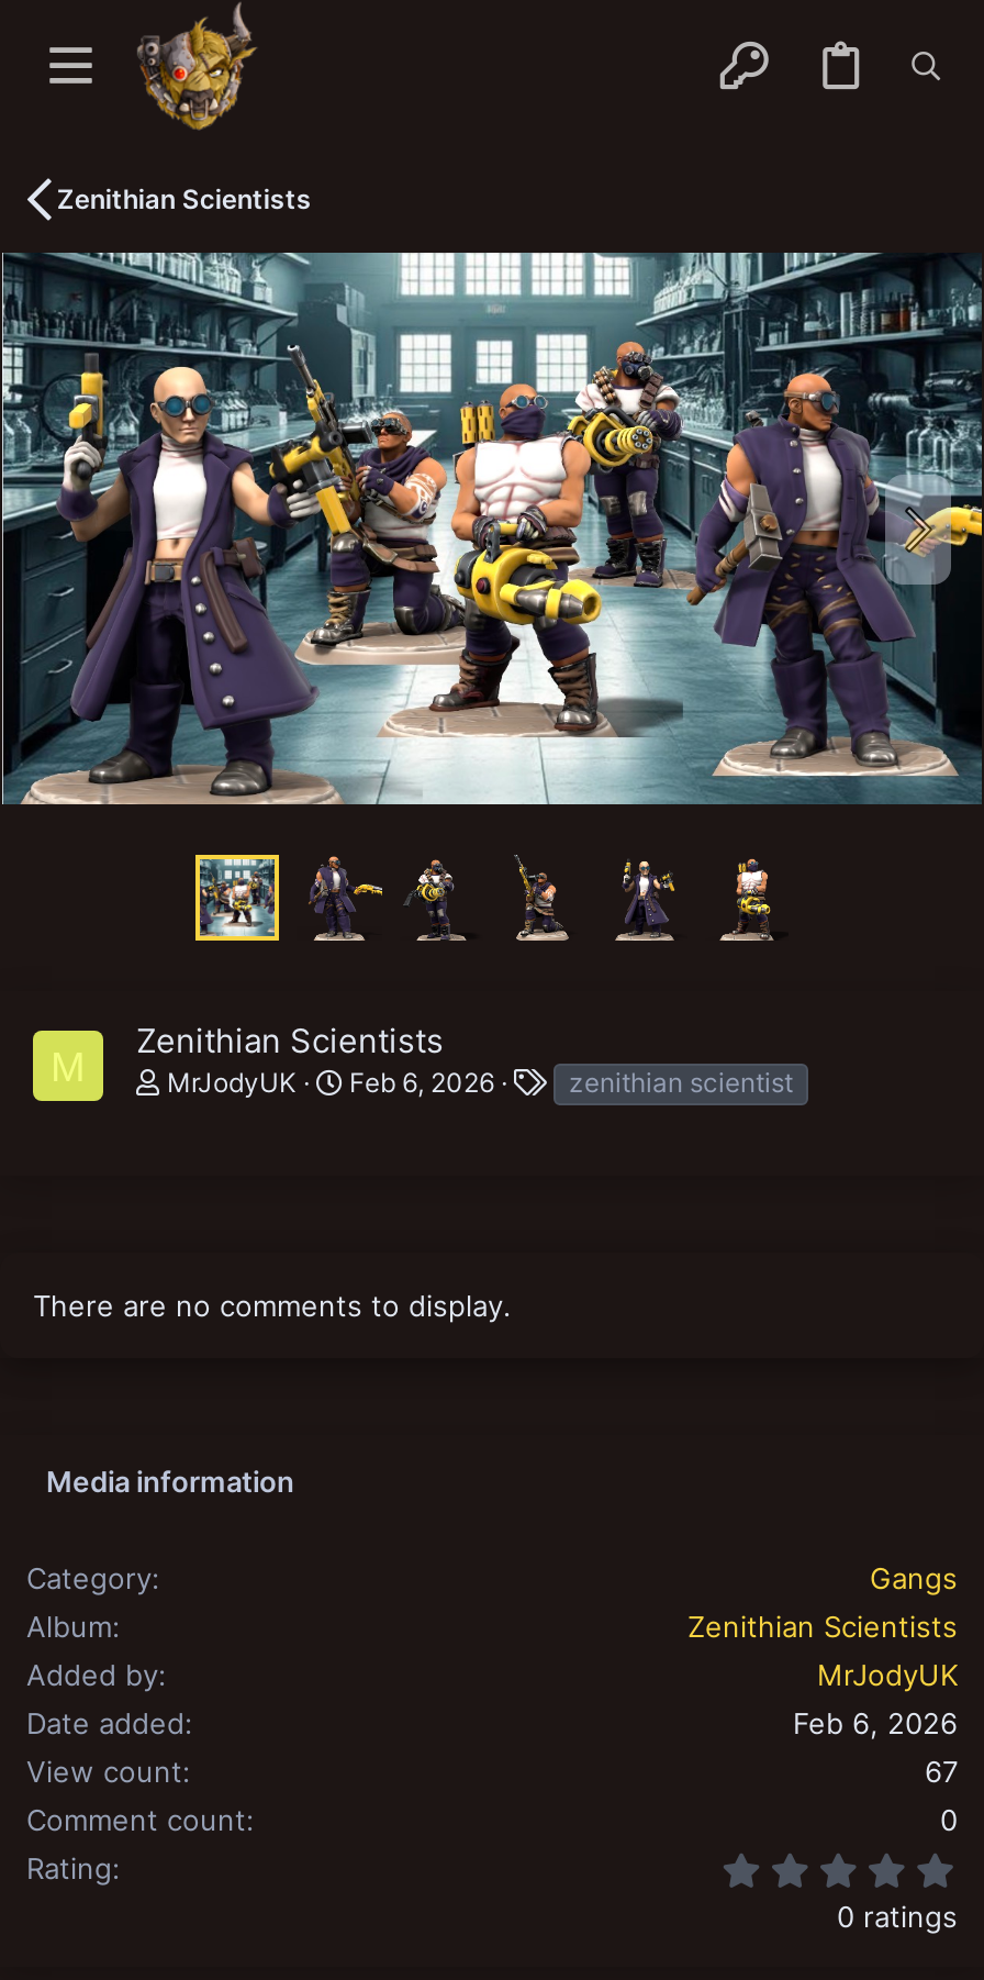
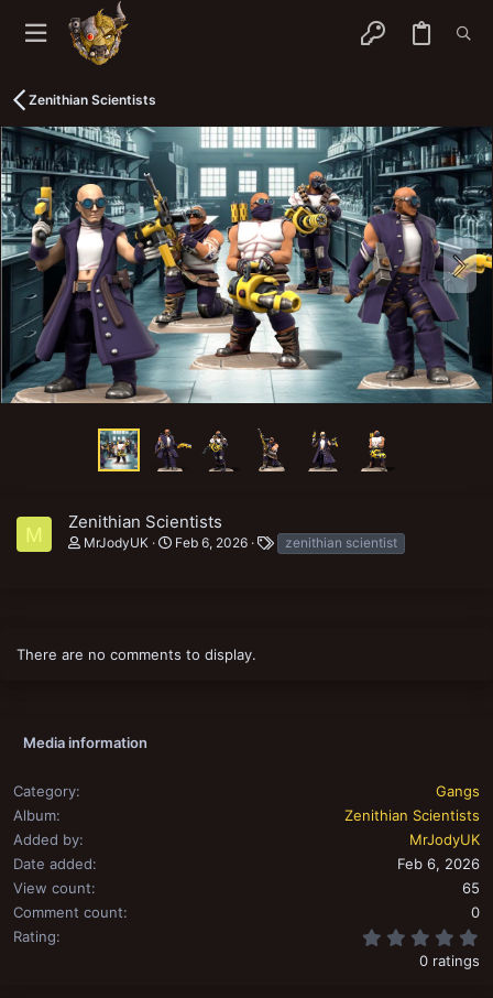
- 67
+ 65
